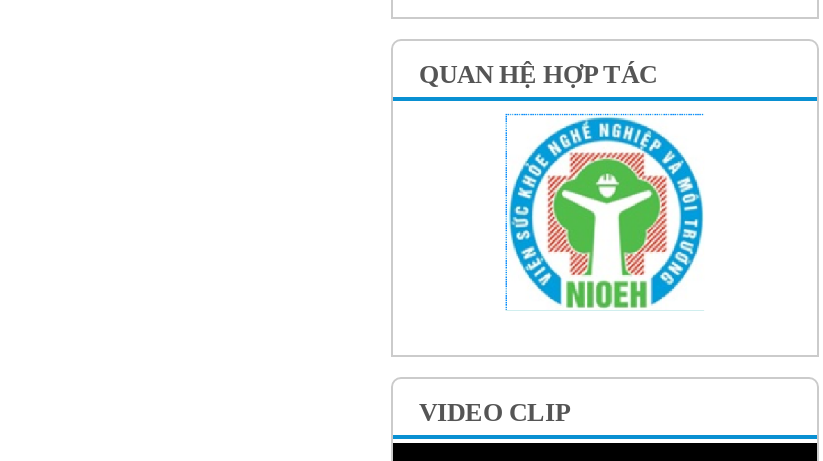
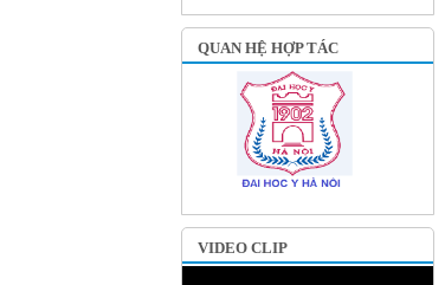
- [image]
+ [image]
